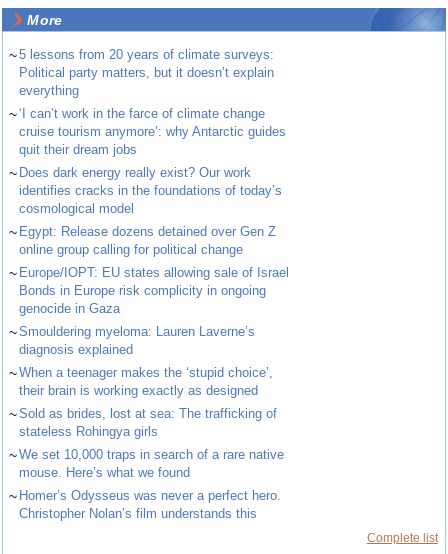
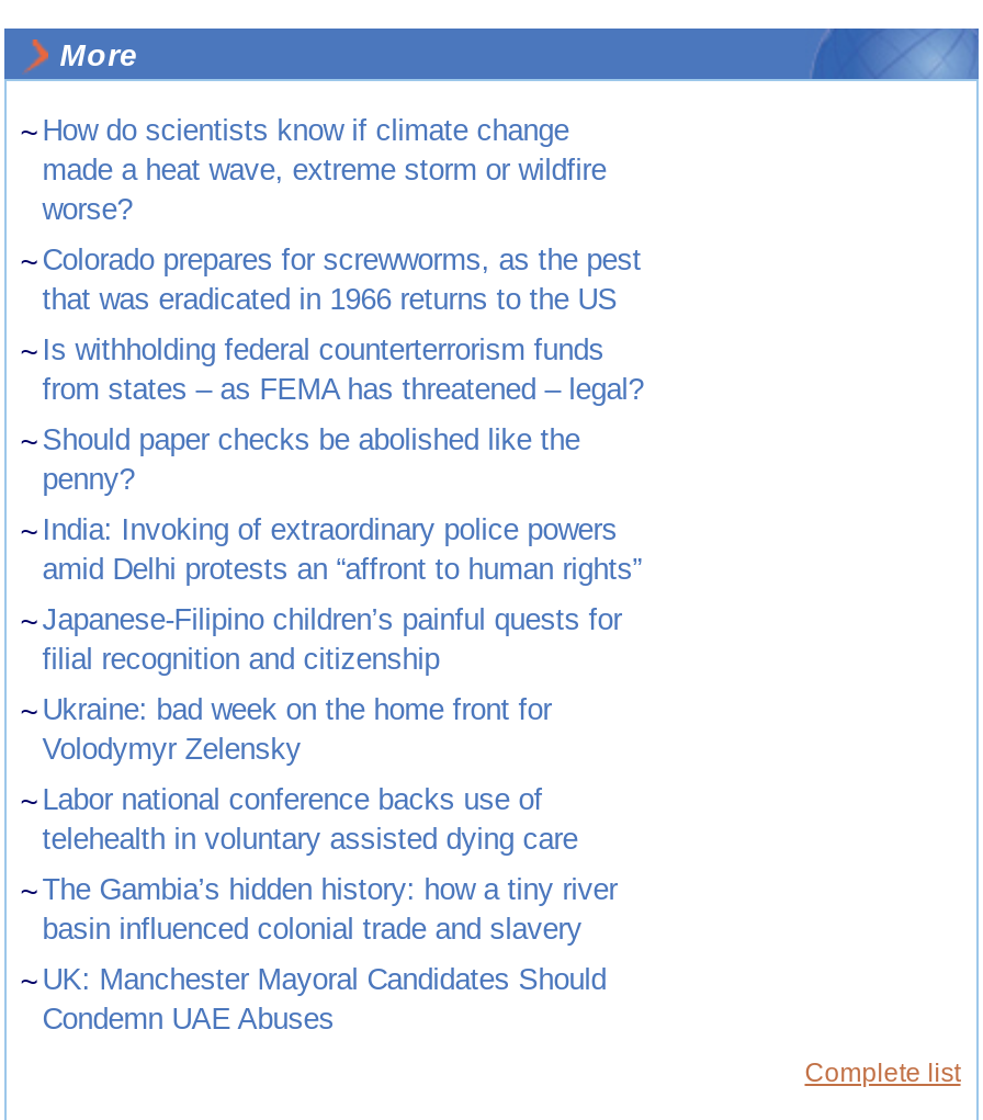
- ~ 5 lessons from 20 years of climate surveys:
- Political party matters, but it doesn’t explain
- everything
+ ~ How do scientists know if climate change
+ made a heat wave, extreme storm or wildfire
+ worse?

- ~ ‘I can’t work in the farce of climate change
- cruise tourism anymore’: why Antarctic guides
- quit their dream jobs
+ ~ Colorado prepares for screwworms, as the pest
+ that was eradicated in 1966 returns to the US

- ~ Does dark energy really exist? Our work
- identifies cracks in the foundations of today’s
- cosmological model
+ ~ Is withholding federal counterterrorism funds
+ from states – as FEMA has threatened – legal?

- ~ Egypt: Release dozens detained over Gen Z
- online group calling for political change
+ ~ Should paper checks be abolished like the
+ penny?

- ~ Europe/IOPT: EU states allowing sale of Israel
- Bonds in Europe risk complicity in ongoing
- genocide in Gaza
+ ~ India: Invoking of extraordinary police powers
+ amid Delhi protests an “affront to human rights”

- ~ Smouldering myeloma: Lauren Laverne’s
- diagnosis explained
+ ~ Japanese-Filipino children’s painful quests for
+ filial recognition and citizenship

- ~ When a teenager makes the ‘stupid choice’,
- their brain is working exactly as designed
+ ~ Ukraine: bad week on the home front for
+ Volodymyr Zelensky

- ~ Sold as brides, lost at sea: The trafficking of
- stateless Rohingya girls
+ ~ Labor national conference backs use of
+ telehealth in voluntary assisted dying care

- ~ We set 10,000 traps in search of a rare native
- mouse. Here’s what we found
+ ~ The Gambia’s hidden history: how a tiny river
+ basin influenced colonial trade and slavery

- ~ Homer’s Odysseus was never a perfect hero.
- Christopher Nolan’s film understands this
+ ~ UK: Manchester Mayoral Candidates Should
+ Condemn UAE Abuses
